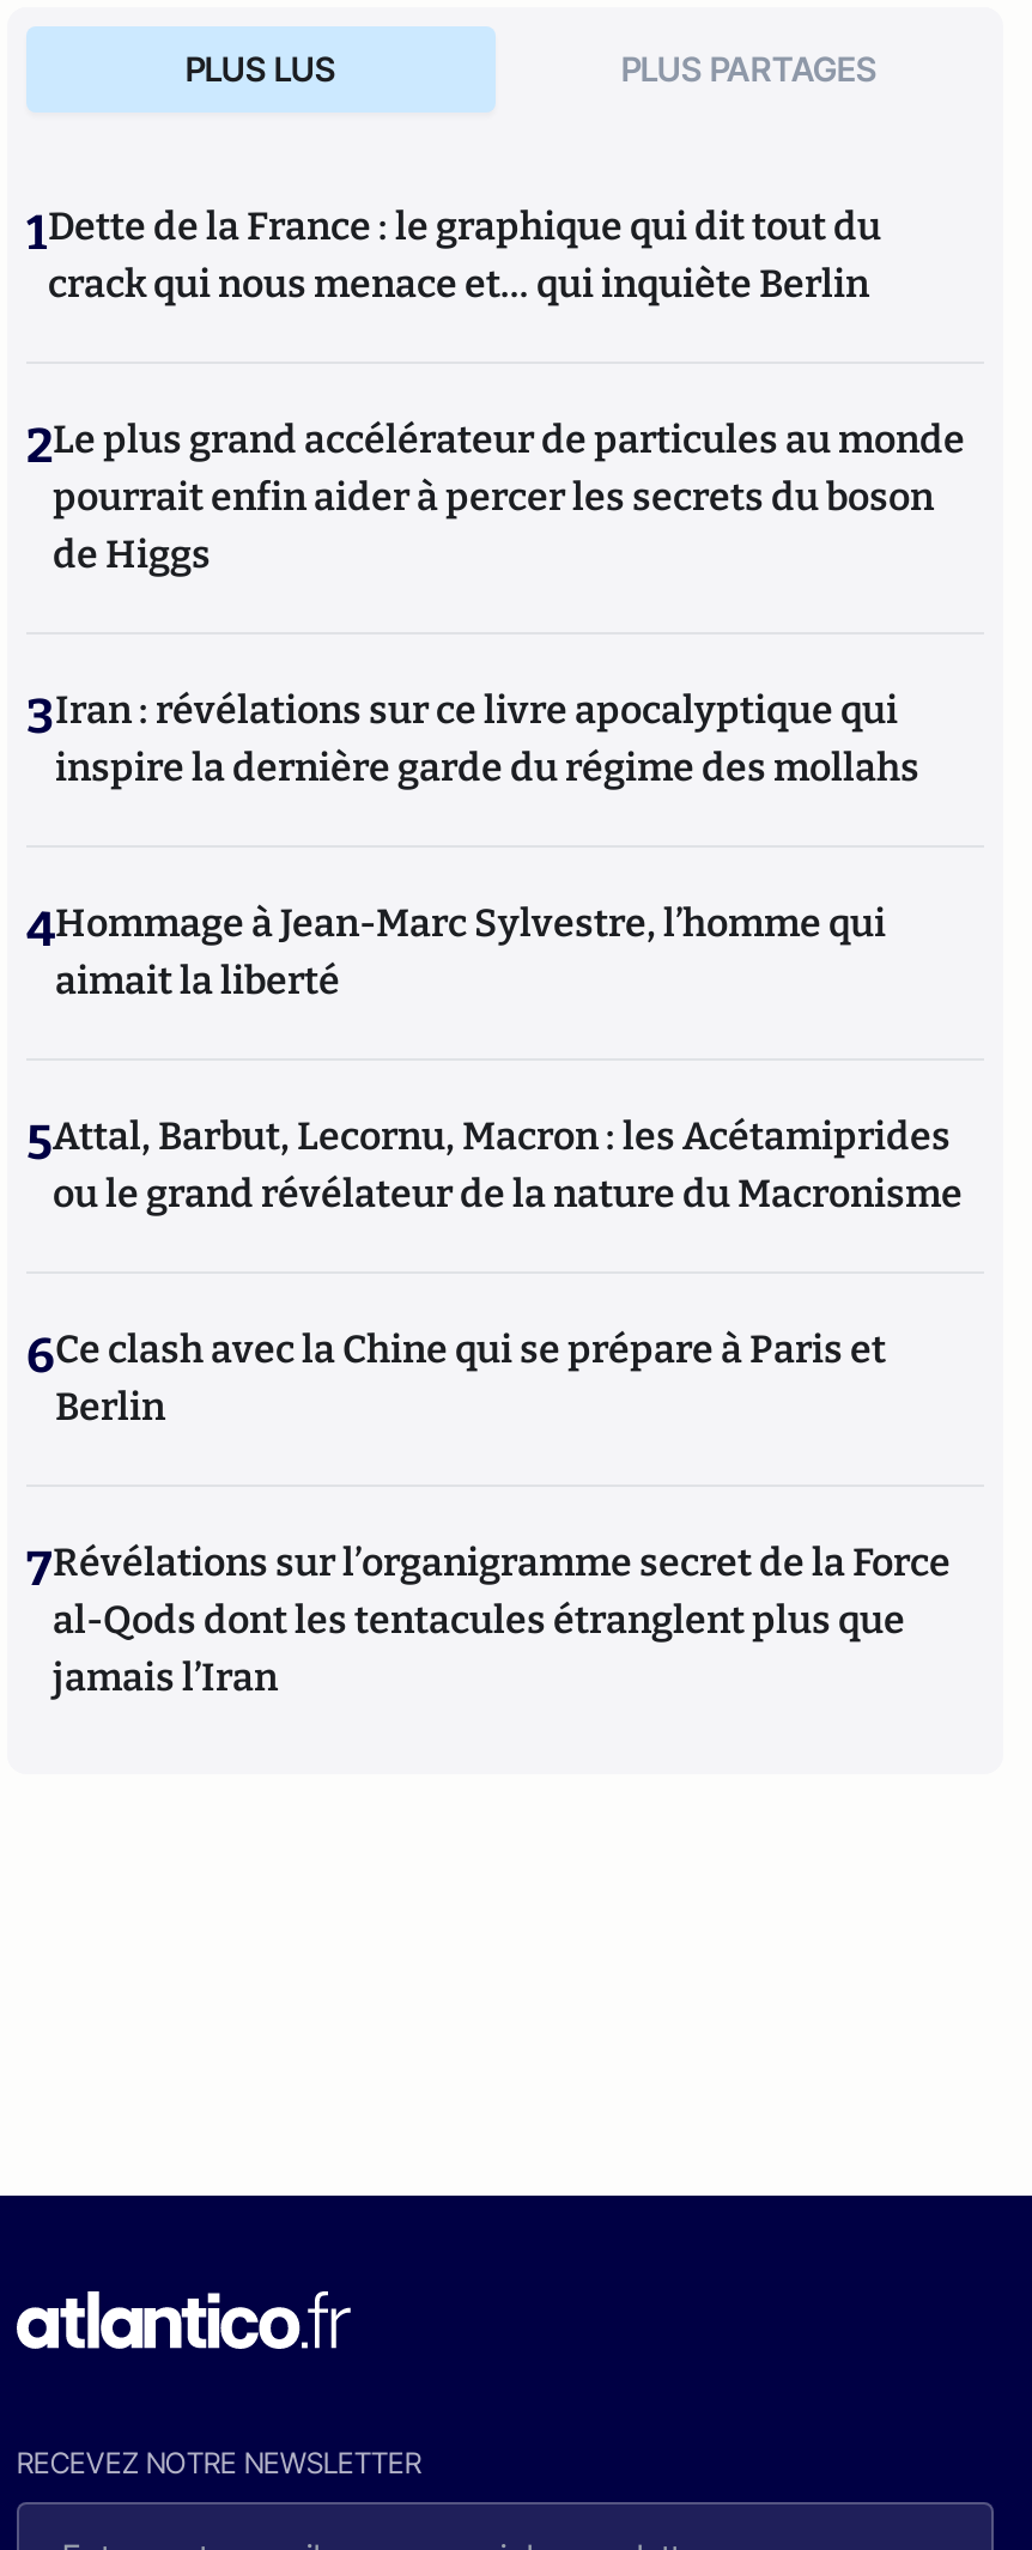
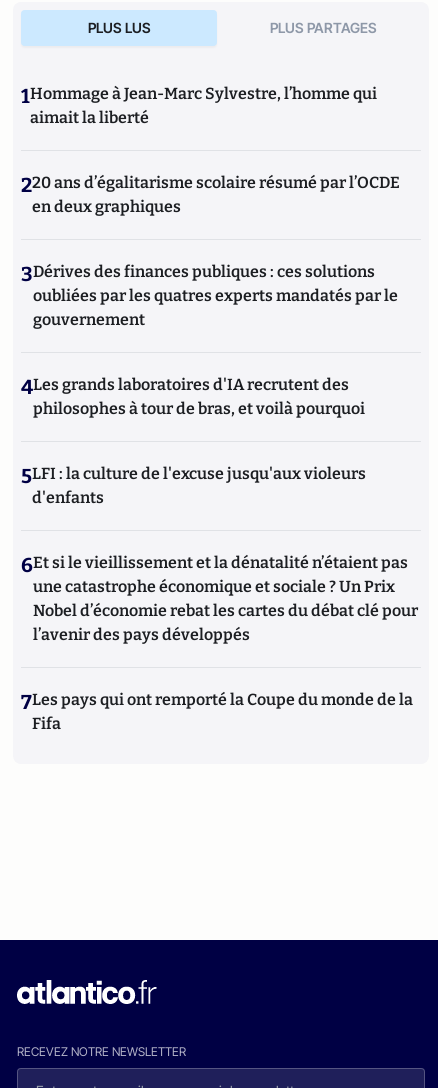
- 1Dette de la France : le graphique qui dit tout du
- crack qui nous menace et… qui inquiète Berlin
- 2Le plus grand accélérateur de particules au monde
- pourrait enfin aider à percer les secrets du boson
- de Higgs
- 3Iran : révélations sur ce livre apocalyptique qui
- inspire la dernière garde du régime des mollahs
- 4Hommage à Jean-Marc Sylvestre, l’homme qui
+ 1Hommage à Jean-Marc Sylvestre, l’homme qui

moved up: aimait la liberté

- 5Attal, Barbut, Lecornu, Macron : les Acétamiprides
- ou le grand révélateur de la nature du Macronisme
- 6Ce clash avec la Chine qui se prépare à Paris et
- Berlin
- 7Révélations sur l’organigramme secret de la Force
- al-Qods dont les tentacules étranglent plus que
- jamais l’Iran
+ 220 ans d’égalitarisme scolaire résumé par l’OCDE
+ en deux graphiques
+ 3Dérives des finances publiques : ces solutions
+ oubliées par les quatres experts mandatés par le
+ gouvernement
+ 4Les grands laboratoires d'IA recrutent des
+ philosophes à tour de bras, et voilà pourquoi
+ 5LFI : la culture de l'excuse jusqu'aux violeurs
+ d'enfants
+ 6Et si le vieillissement et la dénatalité n’étaient pas
+ une catastrophe économique et sociale ? Un Prix
+ Nobel d’économie rebat les cartes du débat clé pour
+ l’avenir des pays développés
+ 7Les pays qui ont remporté la Coupe du monde de la
+ Fifa
